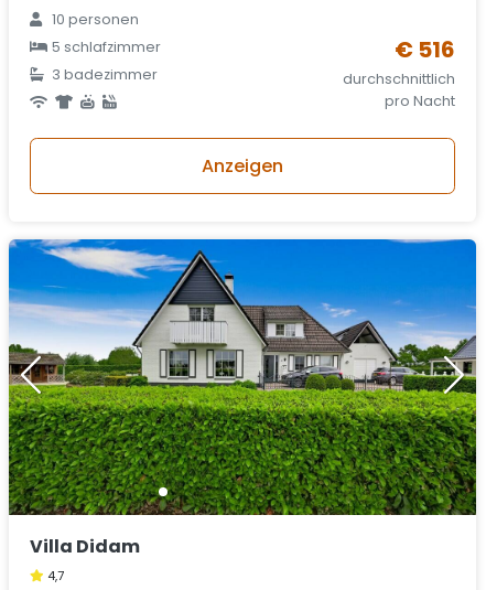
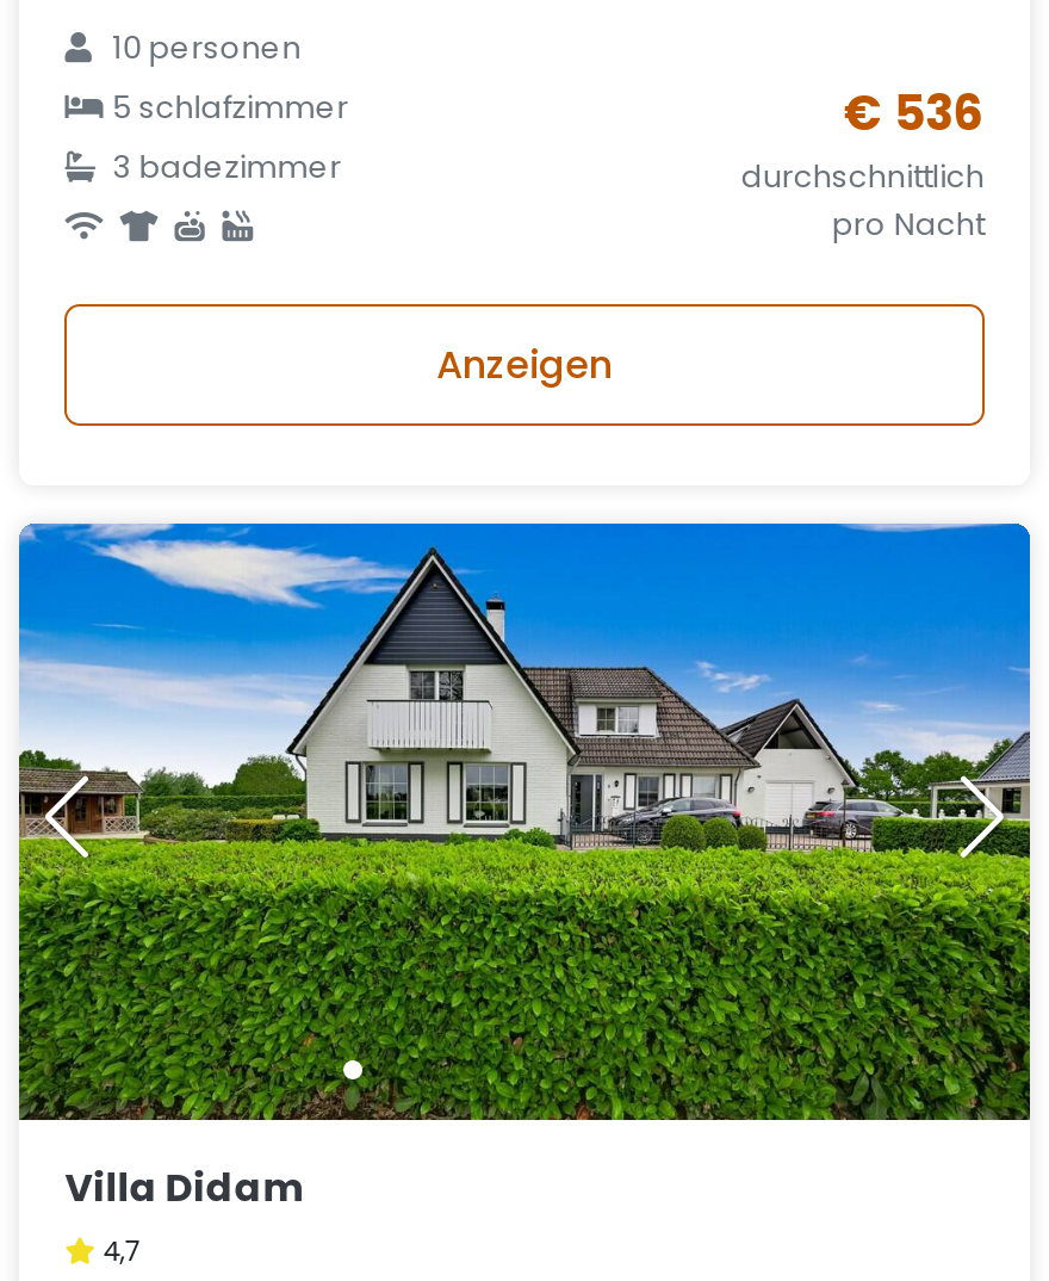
- € 516
+ € 536
